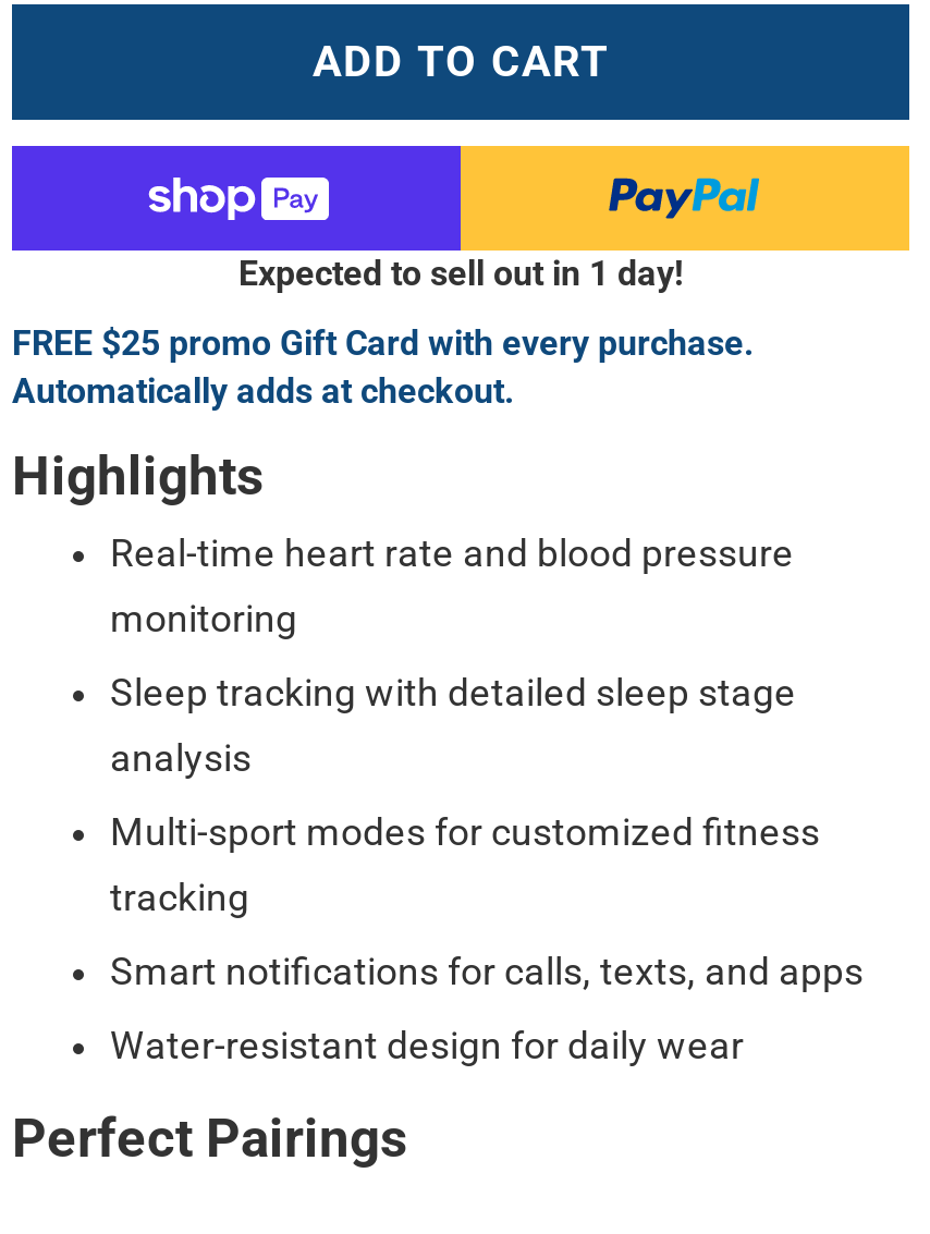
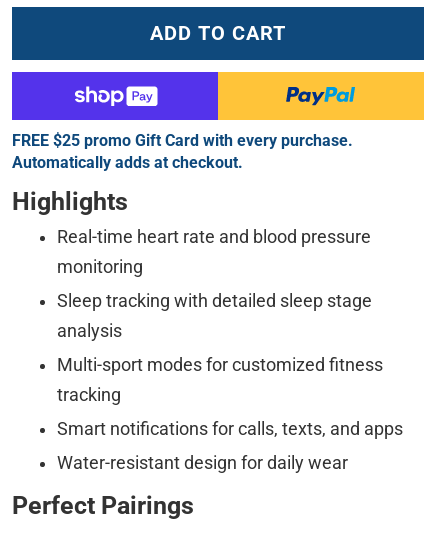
- Expected to sell out in 1 day!
